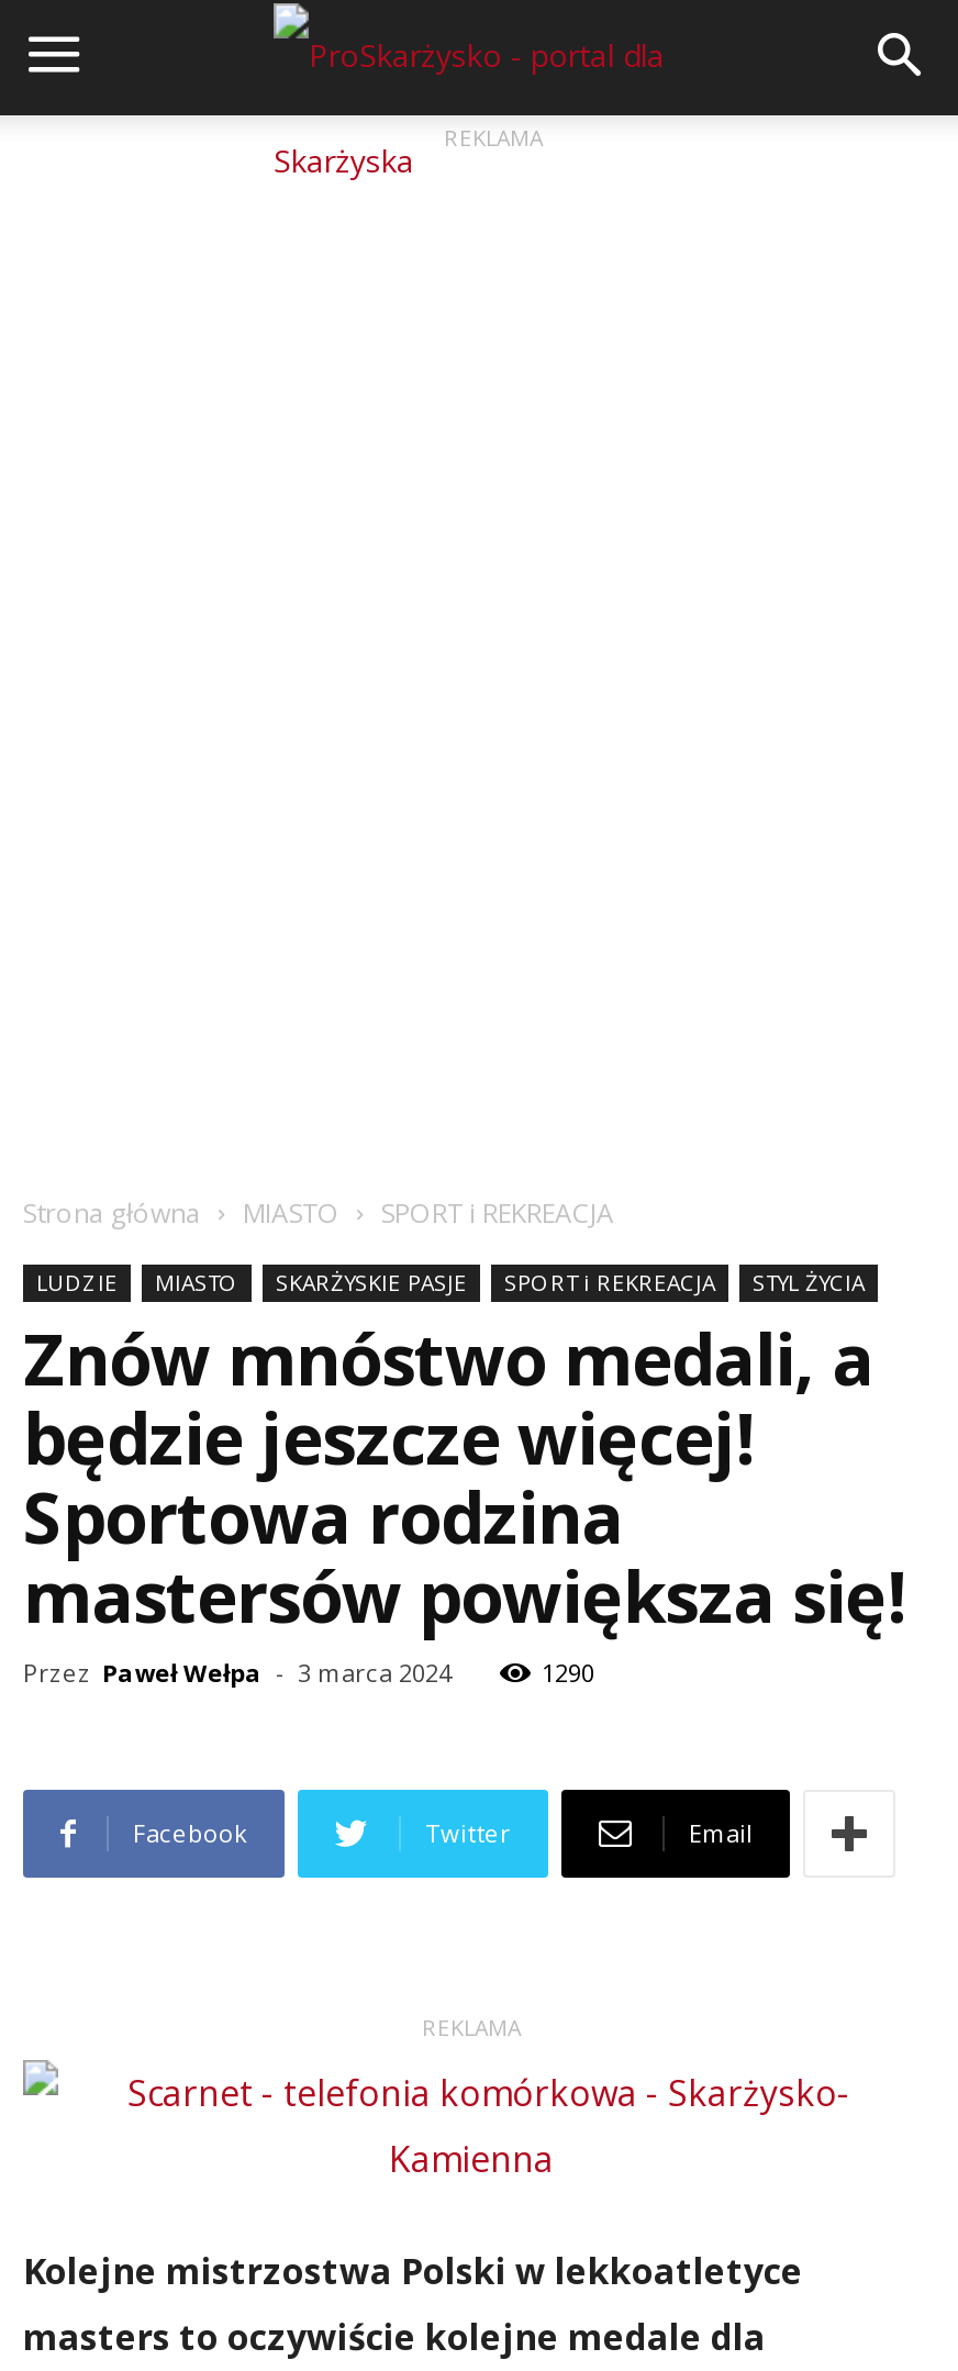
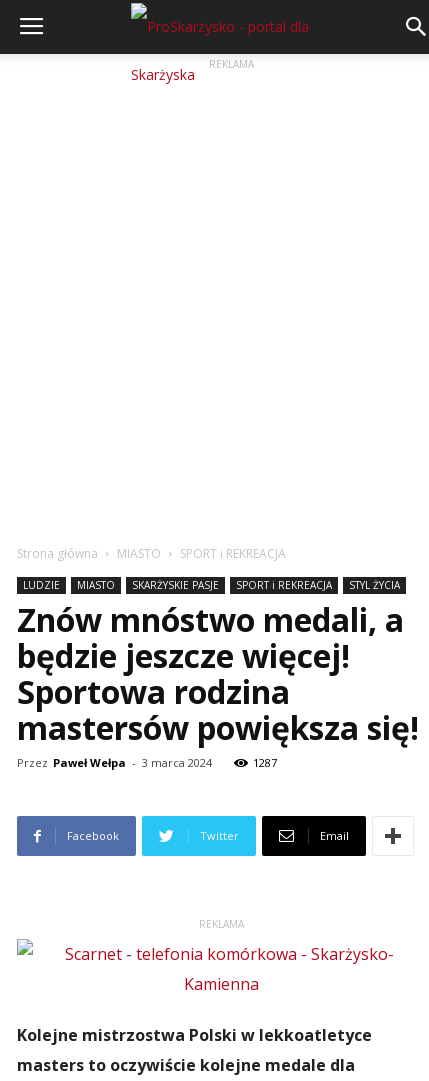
- 1290
+ 1287
